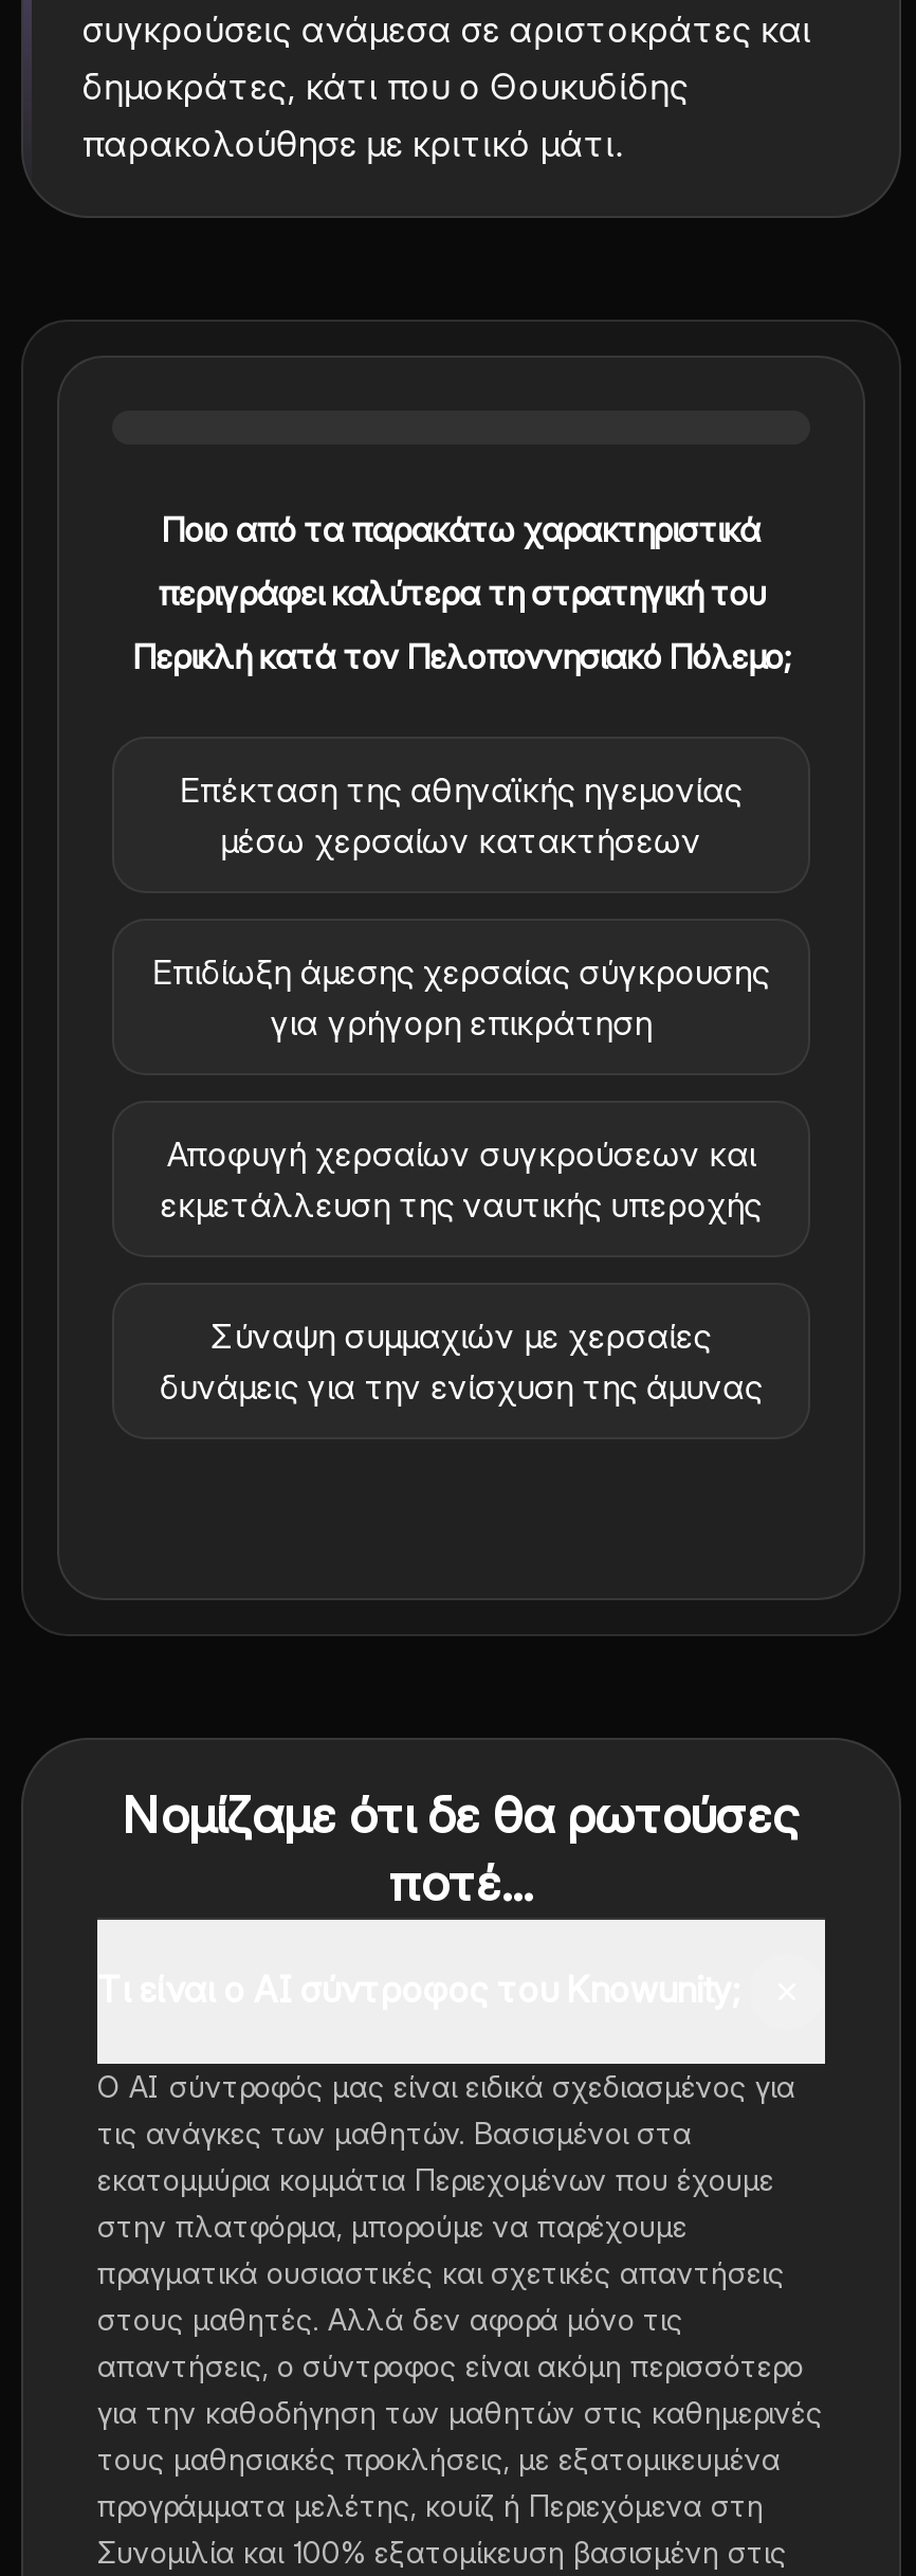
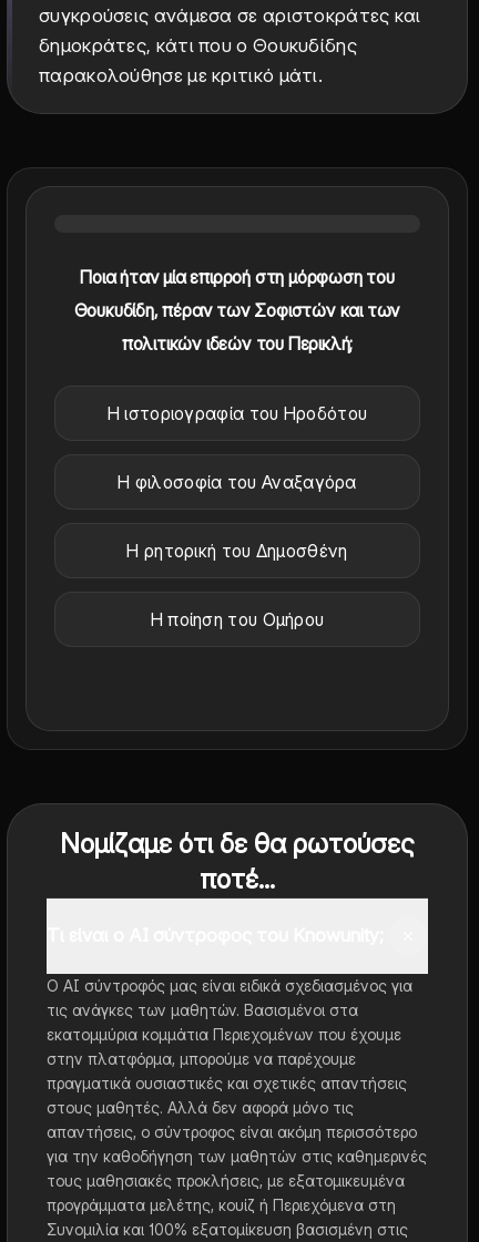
- Ποιο από τα παρακάτω χαρακτηριστικά
+ Ποια ήταν μία επιρροή στη μόρφωση του

- περιγράφει καλύτερα τη στρατηγική του
+ Θουκυδίδη, πέραν των Σοφιστών και των

- Περικλή κατά τον Πελοποννησιακό Πόλεμο;
+ πολιτικών ιδεών του Περικλή;

- Επέκταση της αθηναϊκής ηγεμονίας
- μέσω χερσαίων κατακτήσεων
+ Η ιστοριογραφία του Ηροδότου

- Επιδίωξη άμεσης χερσαίας σύγκρουσης
- για γρήγορη επικράτηση
+ Η φιλοσοφία του Αναξαγόρα

- Αποφυγή χερσαίων συγκρούσεων και
- εκμετάλλευση της ναυτικής υπεροχής
+ Η ρητορική του Δημοσθένη

- Σύναψη συμμαχιών με χερσαίες
- δυνάμεις για την ενίσχυση της άμυνας
+ Η ποίηση του Ομήρου
